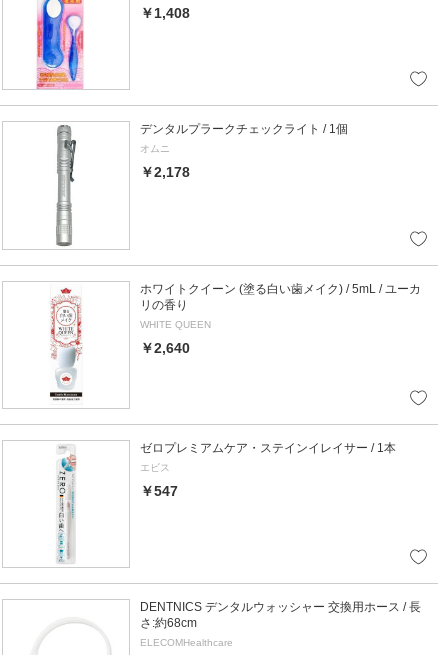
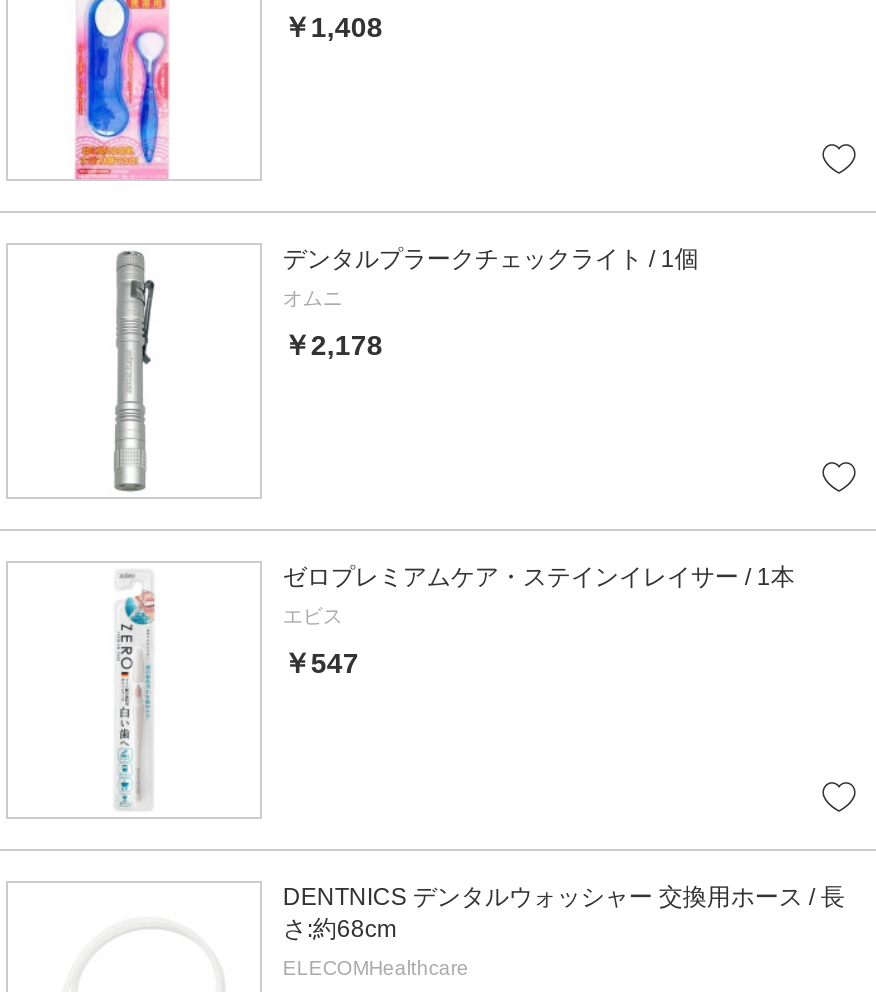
- [image]

- ホワイトクイーン (塗る白い歯メイク) / 5mL / ユーカ
- リの香り
- WHITE QUEEN
- ￥2,640
